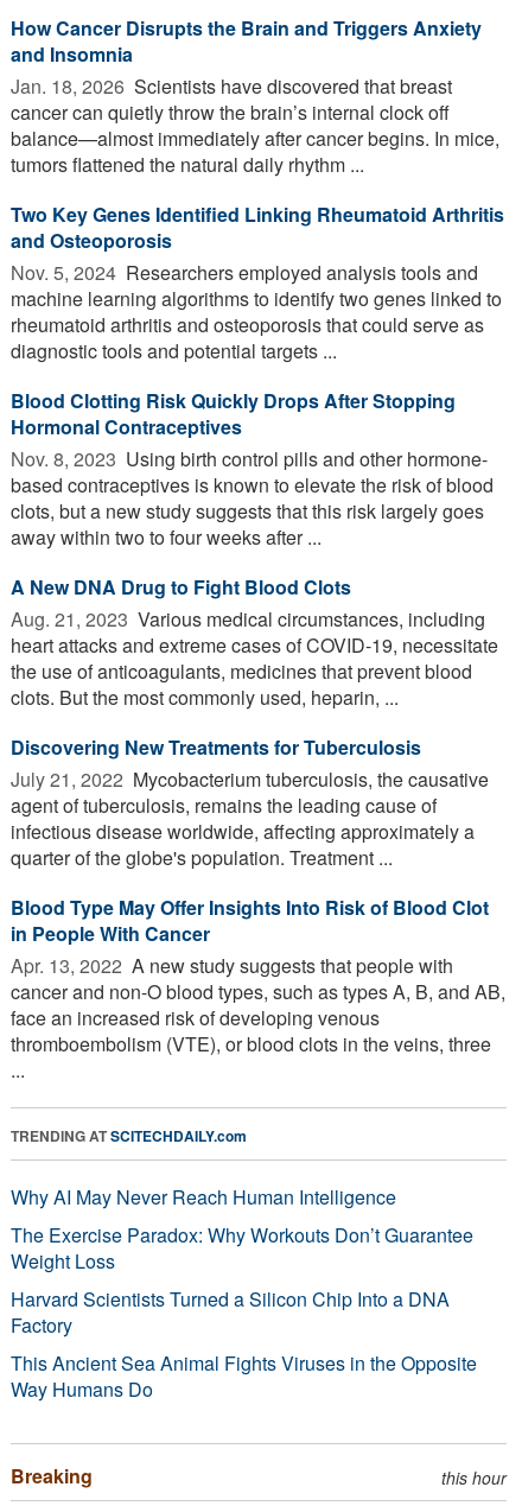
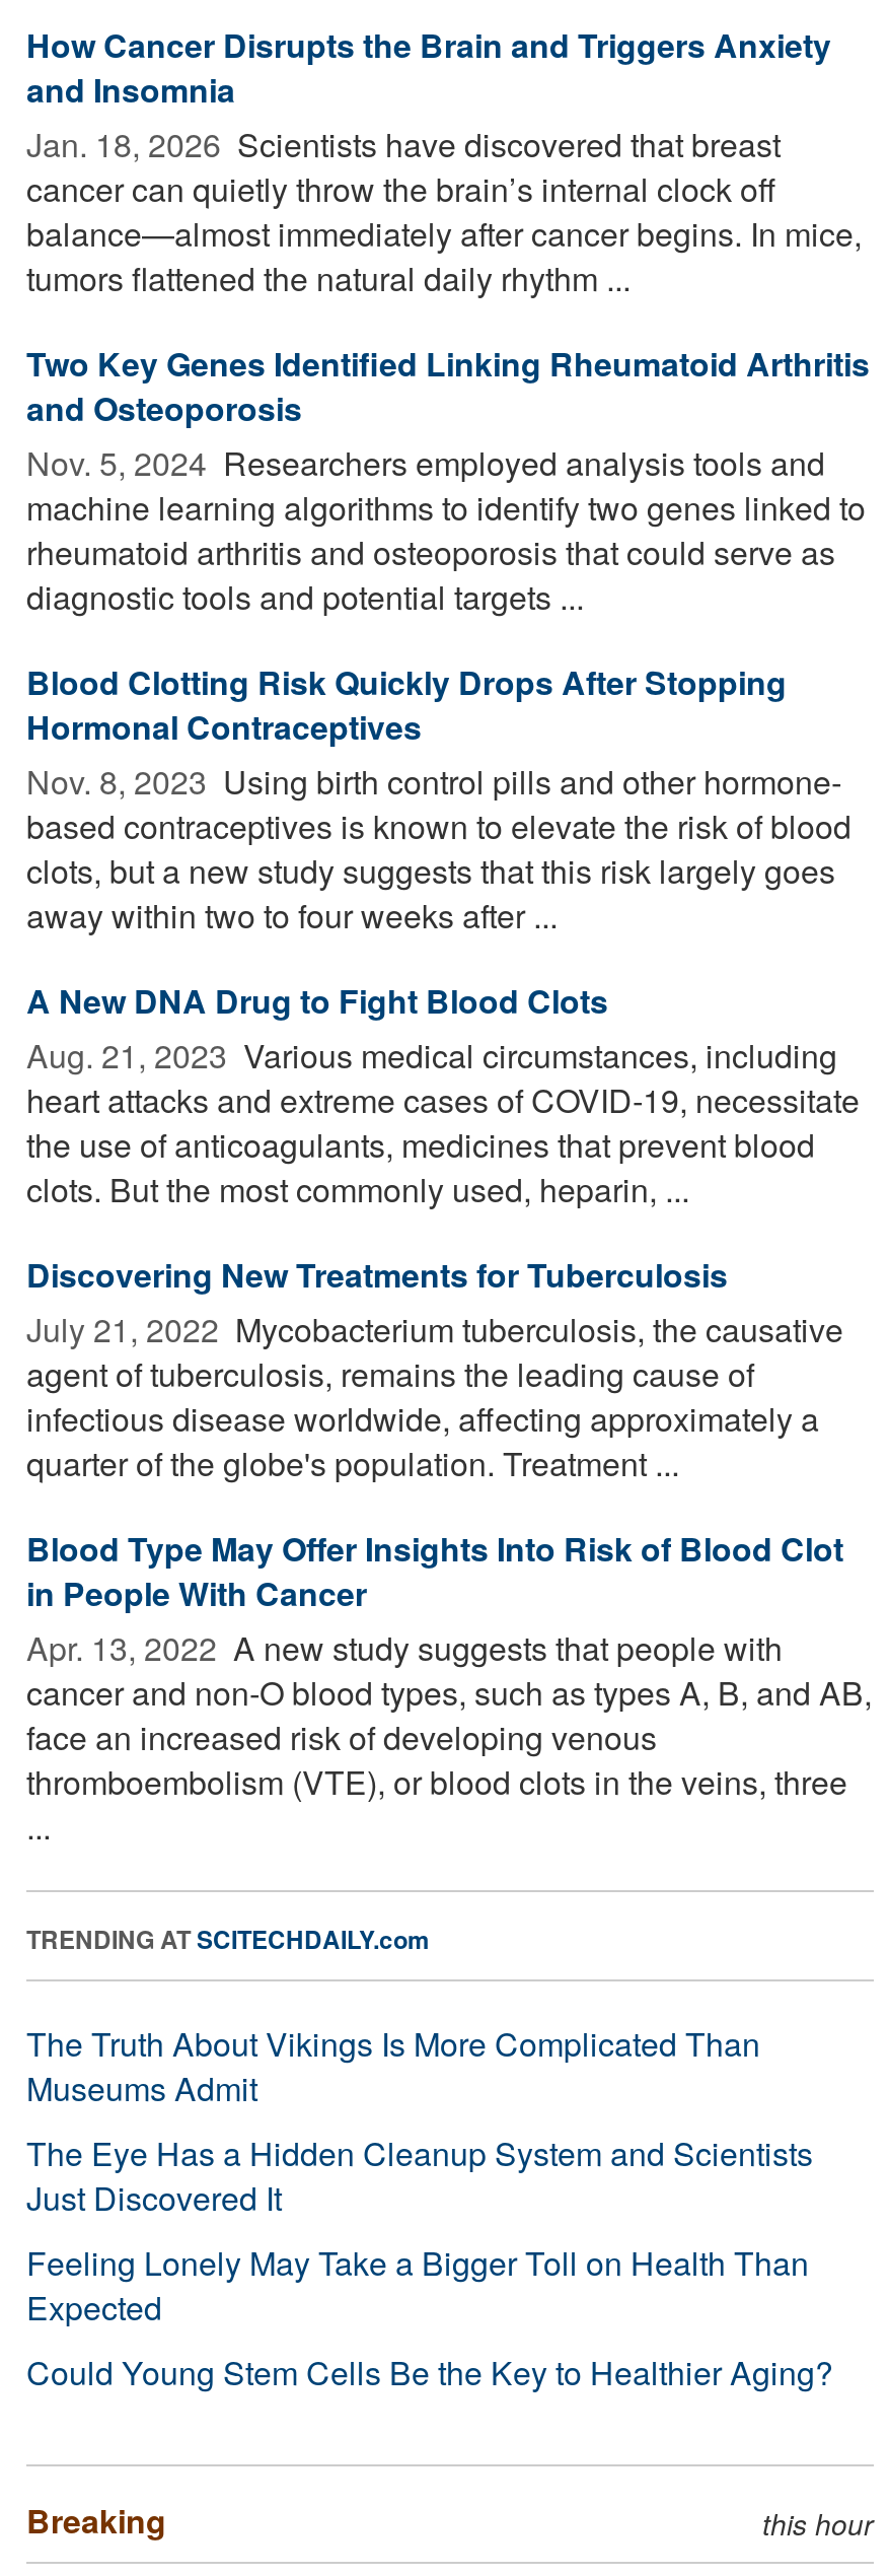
- Why AI May Never Reach Human Intelligence
- The Exercise Paradox: Why Workouts Don’t Guarantee
- Weight Loss
- Harvard Scientists Turned a Silicon Chip Into a DNA
- Factory
- This Ancient Sea Animal Fights Viruses in the Opposite
- Way Humans Do
+ The Truth About Vikings Is More Complicated Than
+ Museums Admit
+ The Eye Has a Hidden Cleanup System and Scientists
+ Just Discovered It
+ Feeling Lonely May Take a Bigger Toll on Health Than
+ Expected
+ Could Young Stem Cells Be the Key to Healthier Aging?
